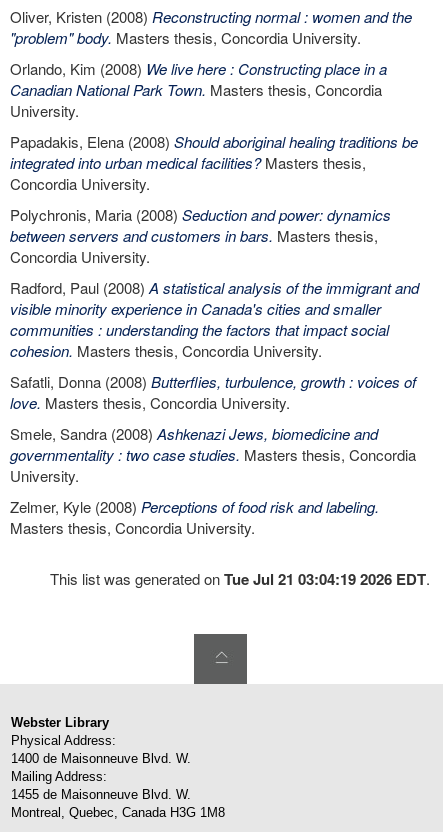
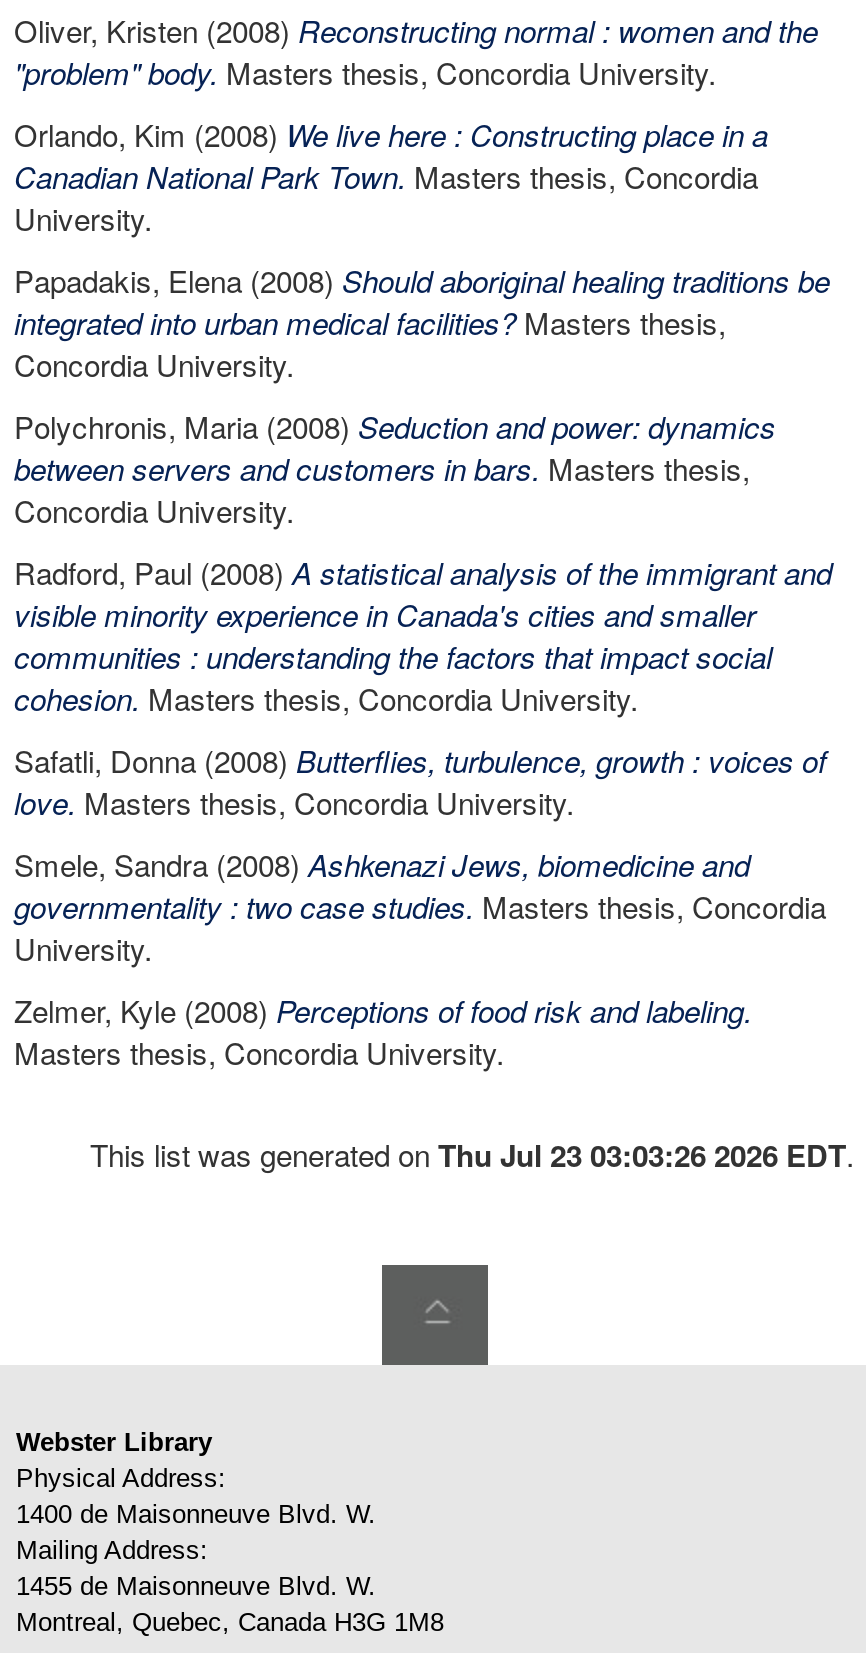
- This list was generated on Tue Jul 21 03:04:19 2026 EDT.
+ This list was generated on Thu Jul 23 03:03:26 2026 EDT.
